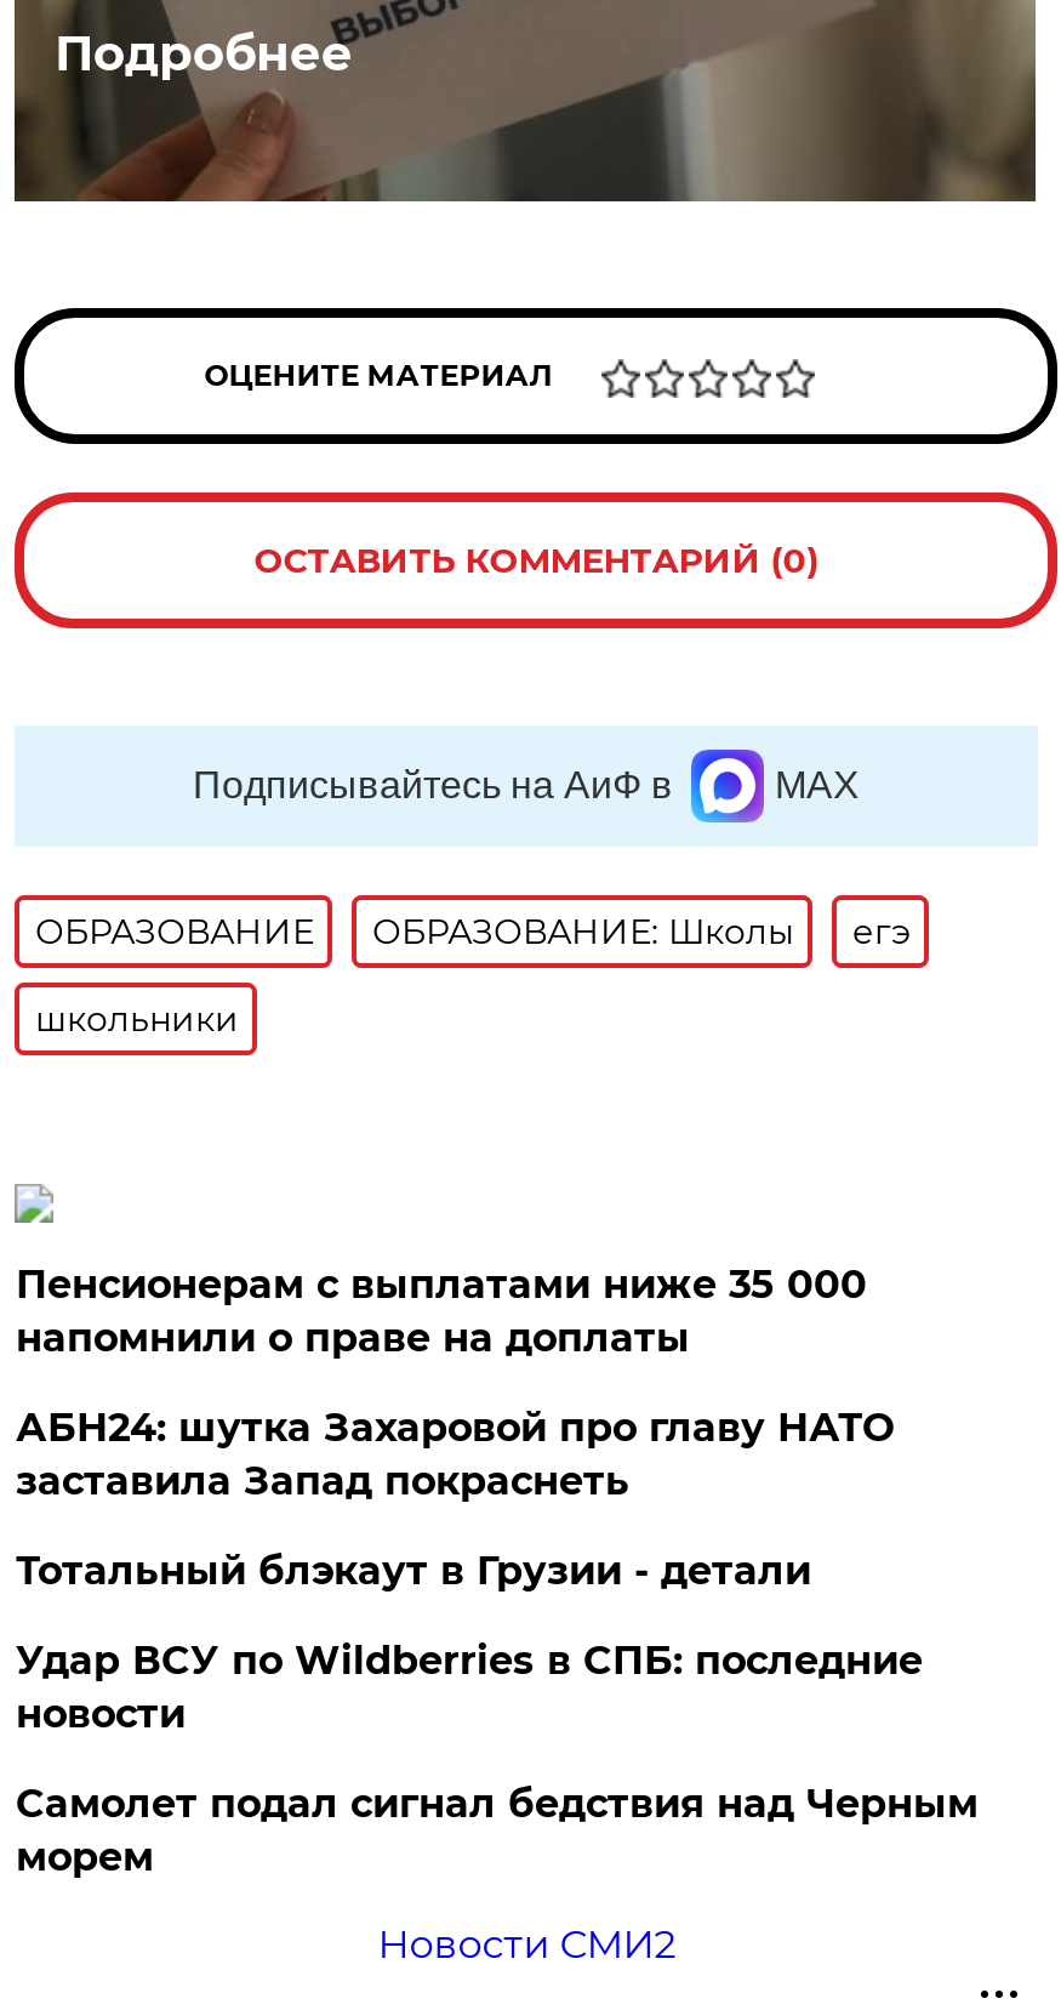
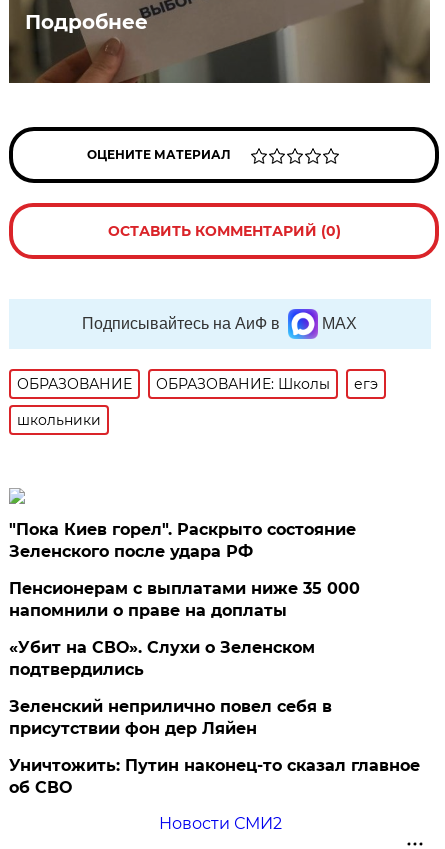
+ "Пока Киев горел". Раскрыто состояние
+ Зеленского после удара РФ

moved down: Пенсионерам с выплатами ниже 35 000 | напомнили о праве на доплаты

- АБН24: шутка Захаровой про главу НАТО
- заставила Запад покраснеть
- Тотальный блэкаут в Грузии - детали
- Удар ВСУ по Wildberries в СПБ: последние
- новости
- Самолет подал сигнал бедствия над Черным
- морем
+ «Убит на СВО». Слухи о Зеленском
+ подтвердились
+ Зеленский неприлично повел cебя в
+ присутствии фон дер Ляйен
+ Уничтожить: Путин наконец-то сказал главное
+ об СВО
